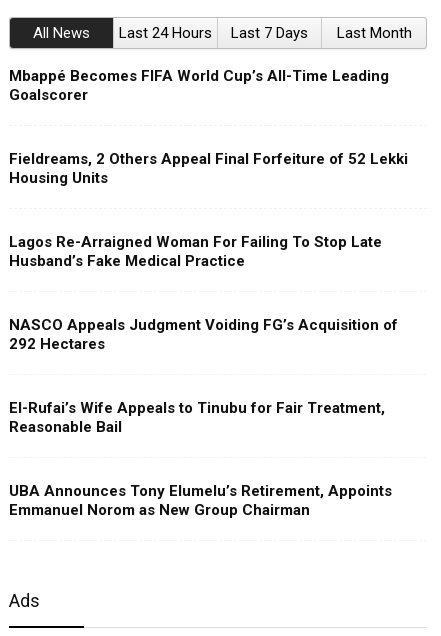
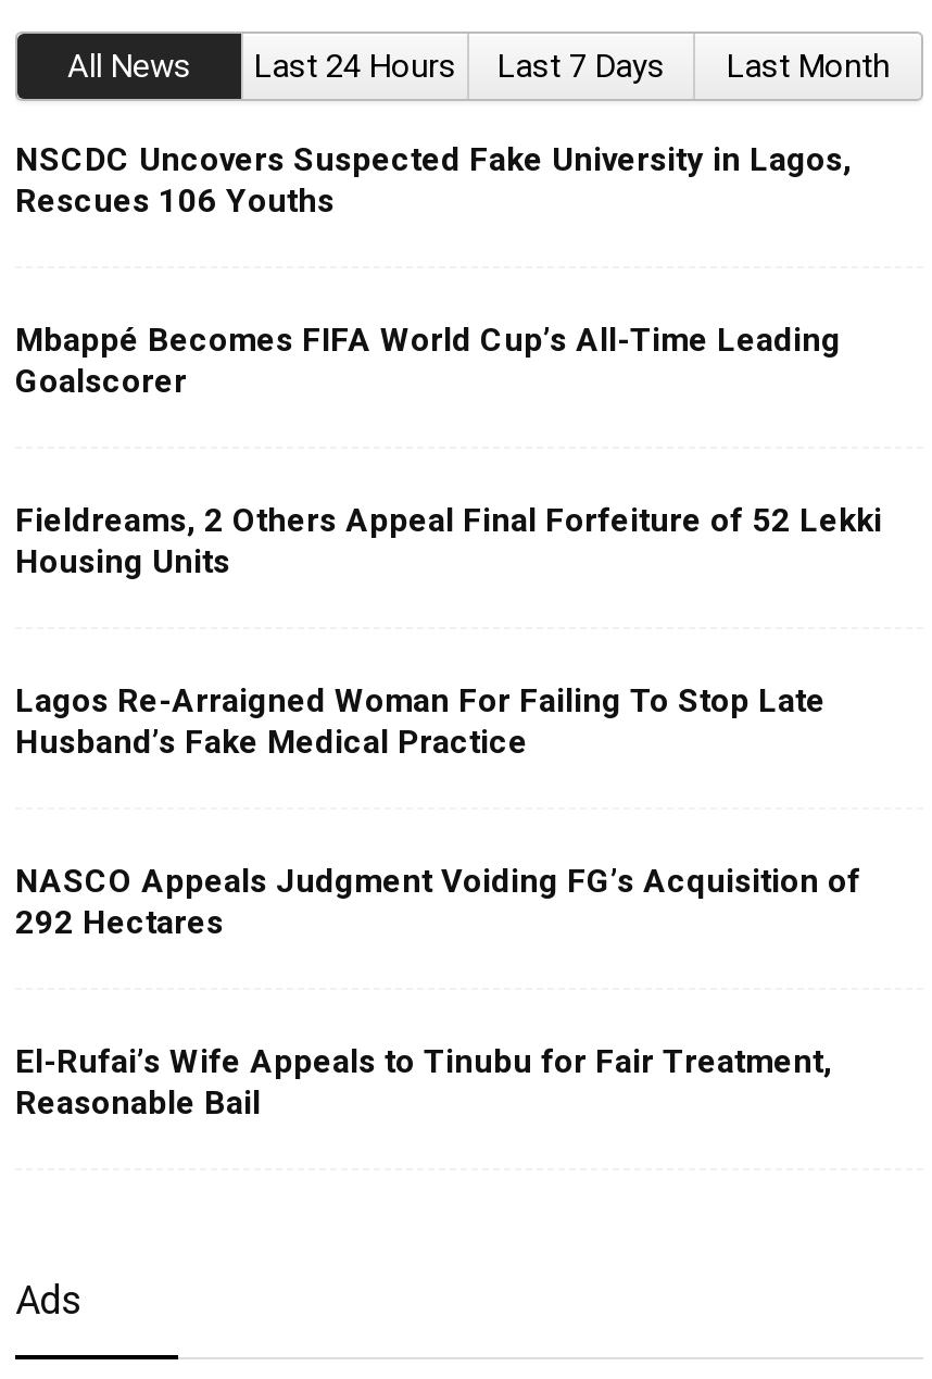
+ NSCDC Uncovers Suspected Fake University in Lagos,
+ Rescues 106 Youths

moved down: Mbappé Becomes FIFA World Cup’s All-Time Leading | Goalscorer | Fieldreams, 2 Others Appeal Final Forfeiture of 52 Lekki | ... | El-Rufai’s Wife Appeals to Tinubu for Fair Treatment, | Reasonable Bail

- UBA Announces Tony Elumelu’s Retirement, Appoints
- Emmanuel Norom as New Group Chairman
